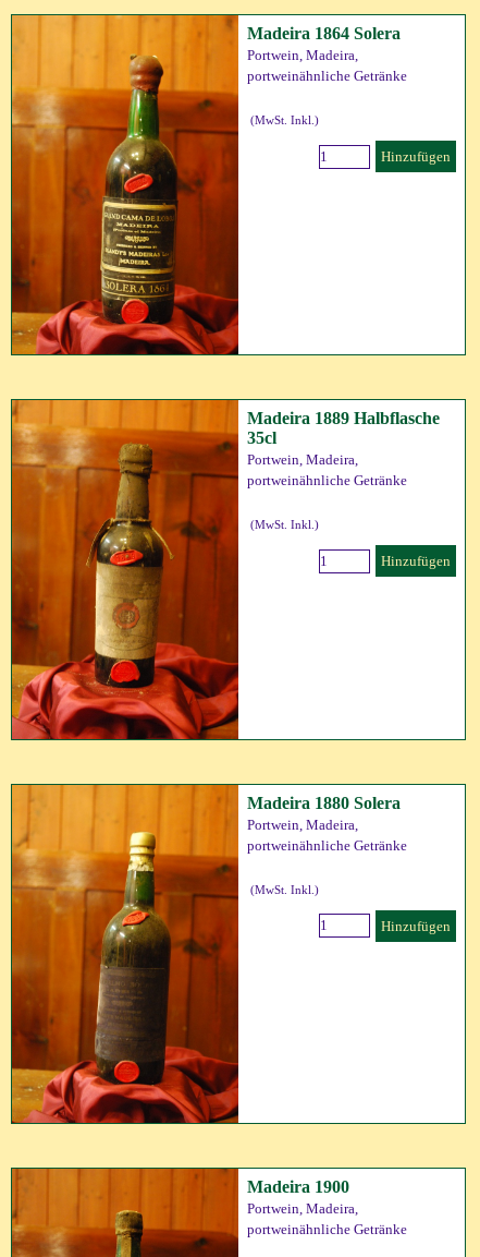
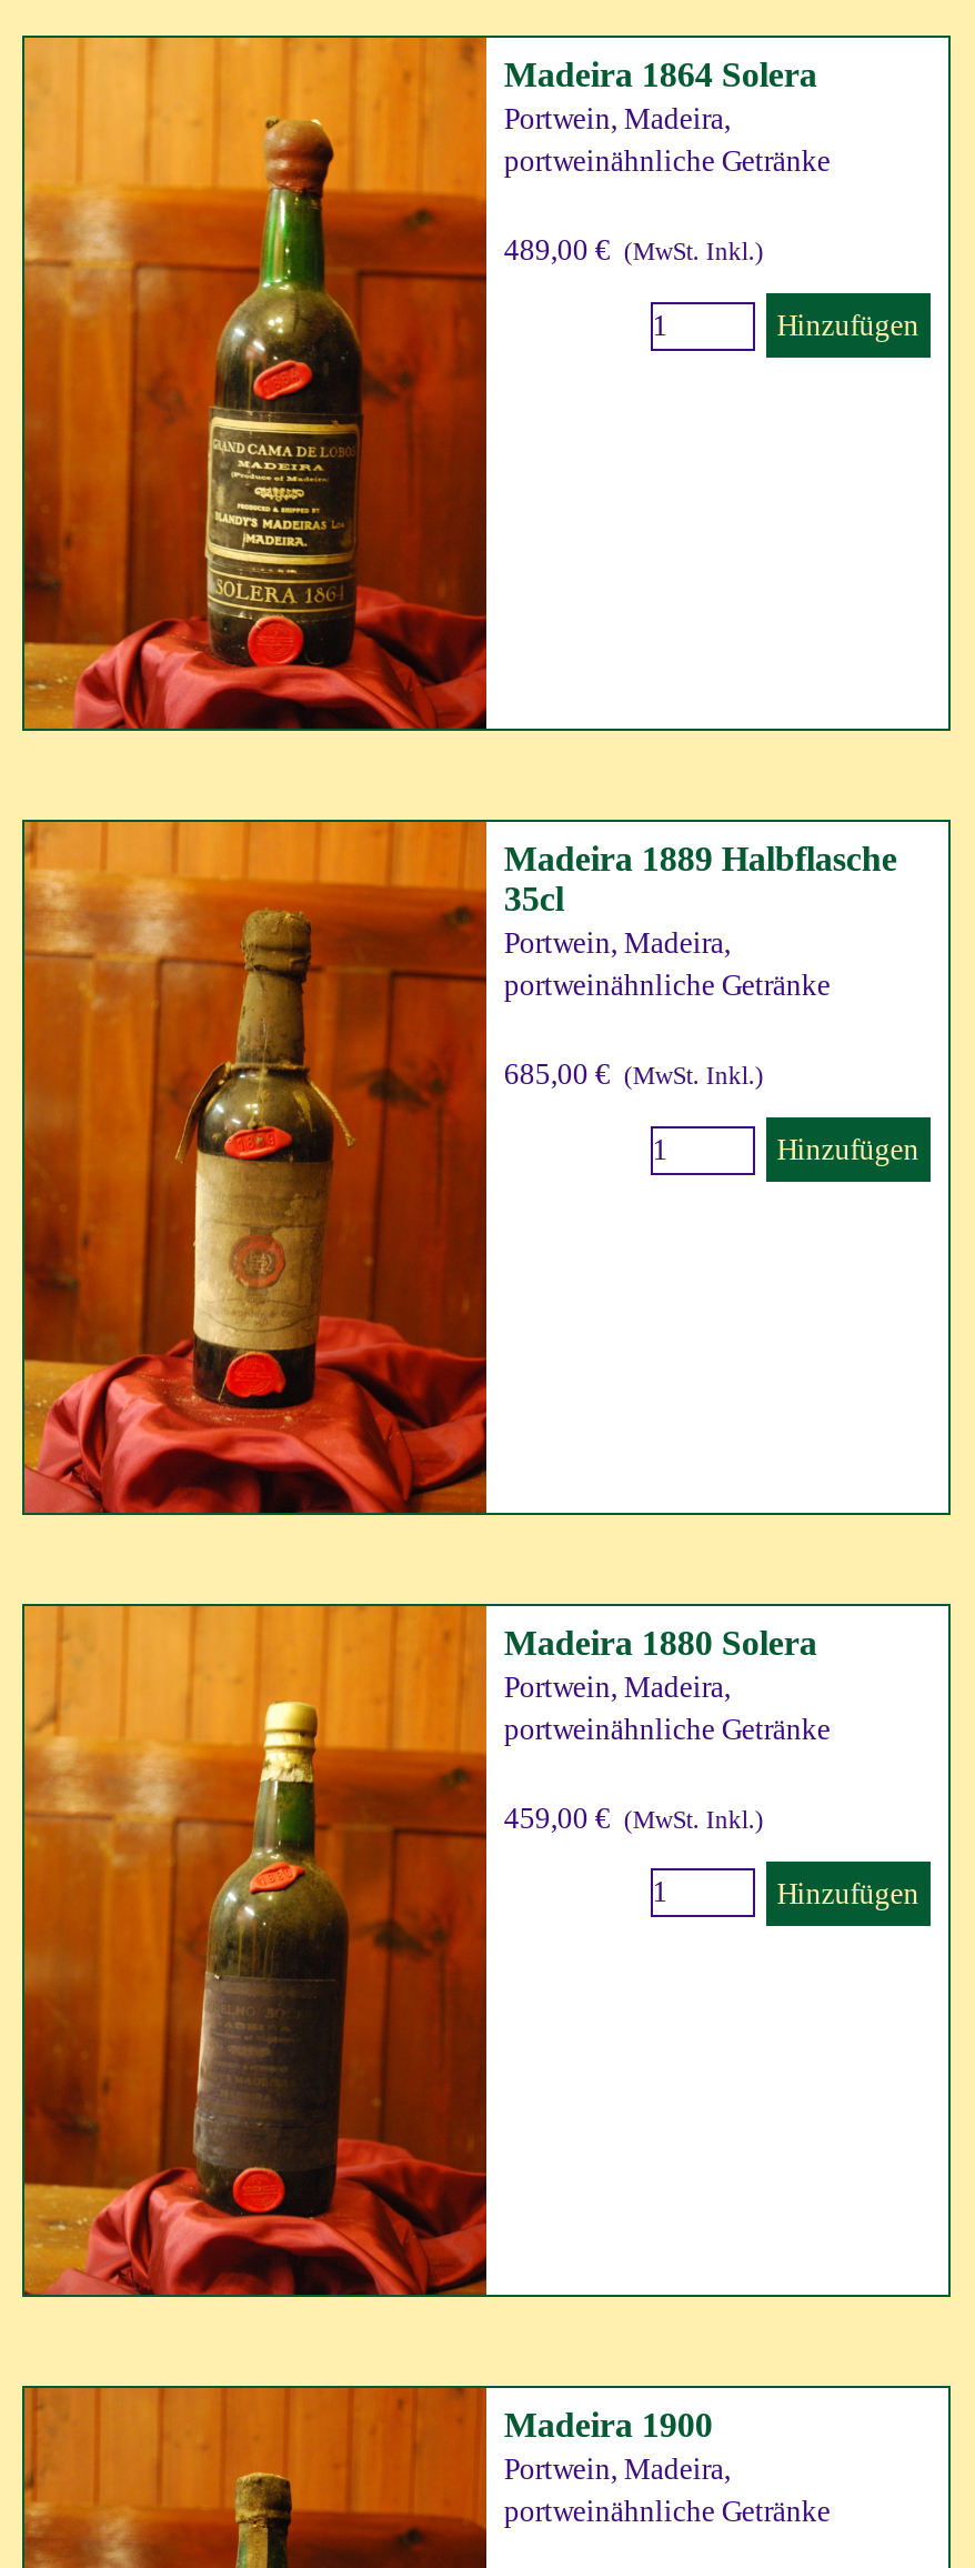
- (MwSt. Inkl.)
+ 489,00 € (MwSt. Inkl.)

- (MwSt. Inkl.)
+ 685,00 € (MwSt. Inkl.)

- (MwSt. Inkl.)
+ 459,00 € (MwSt. Inkl.)
